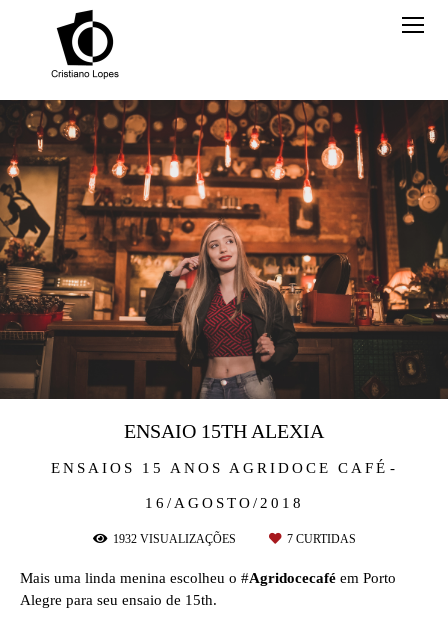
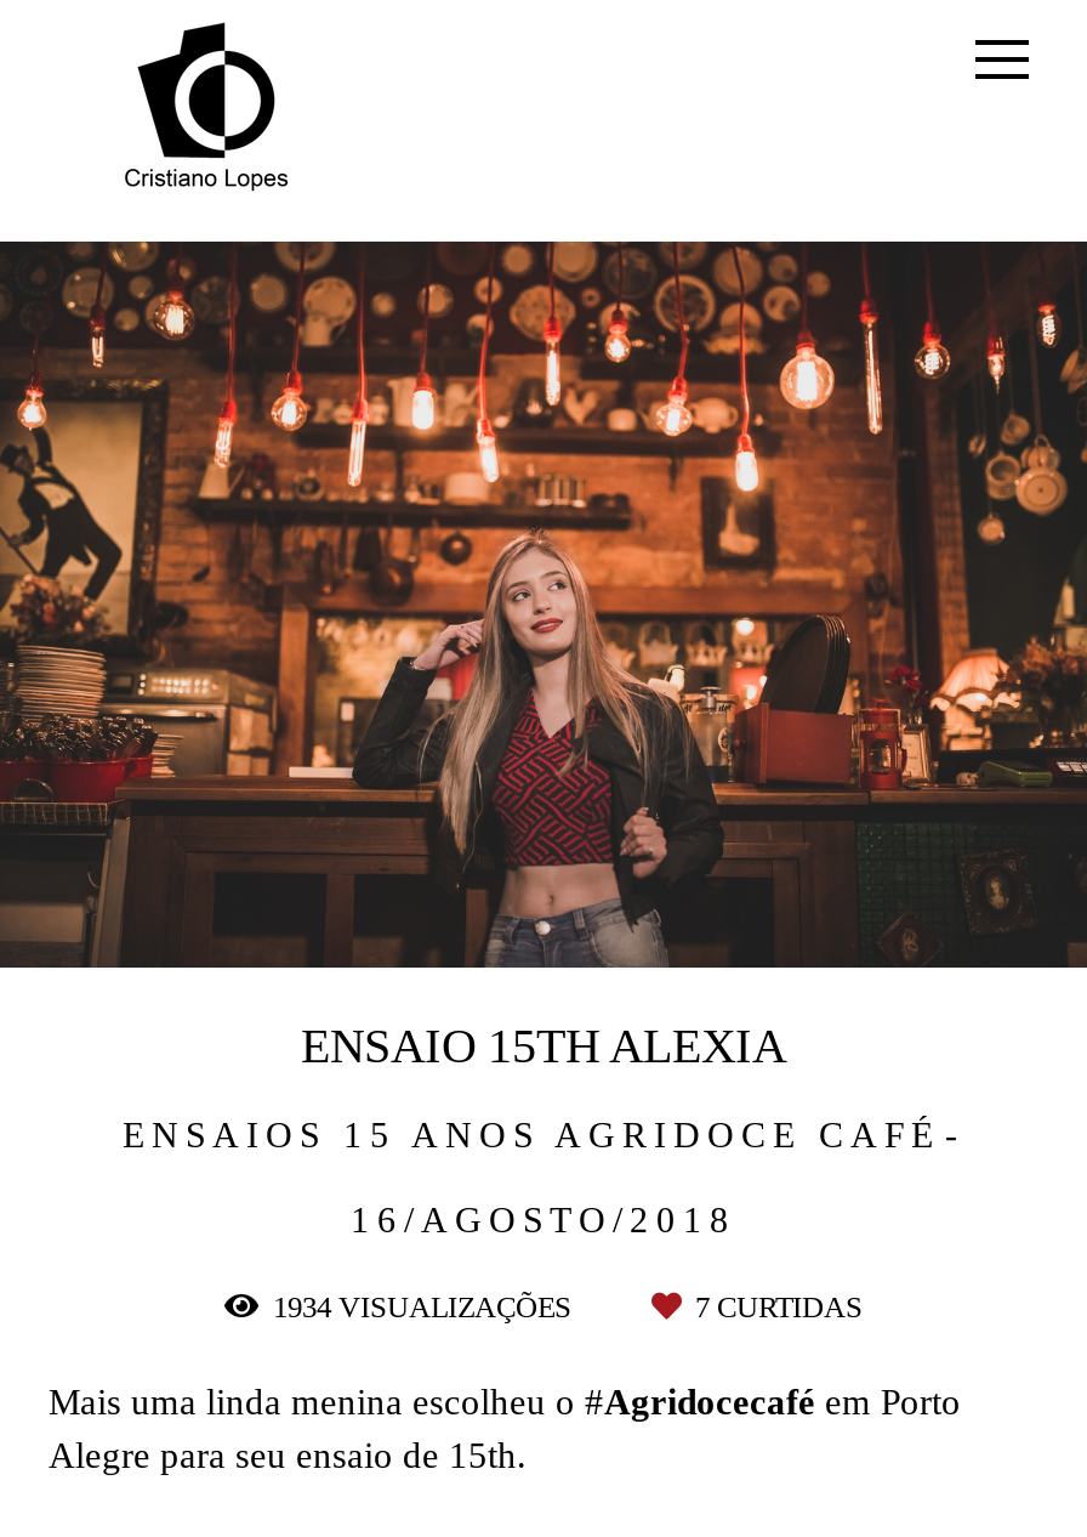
- 1932 VISUALIZAÇÕES
+ 1934 VISUALIZAÇÕES
